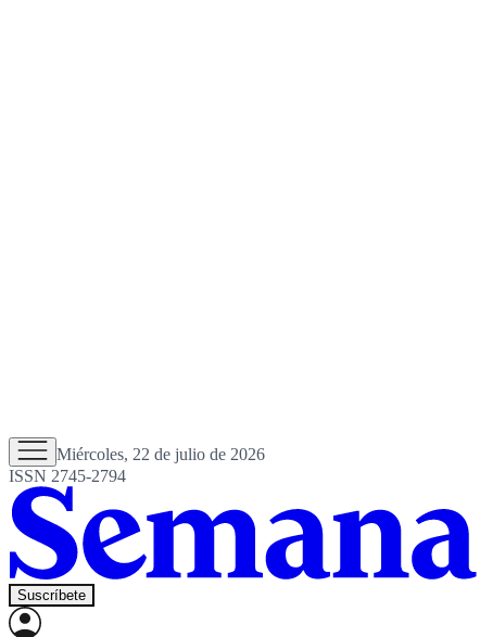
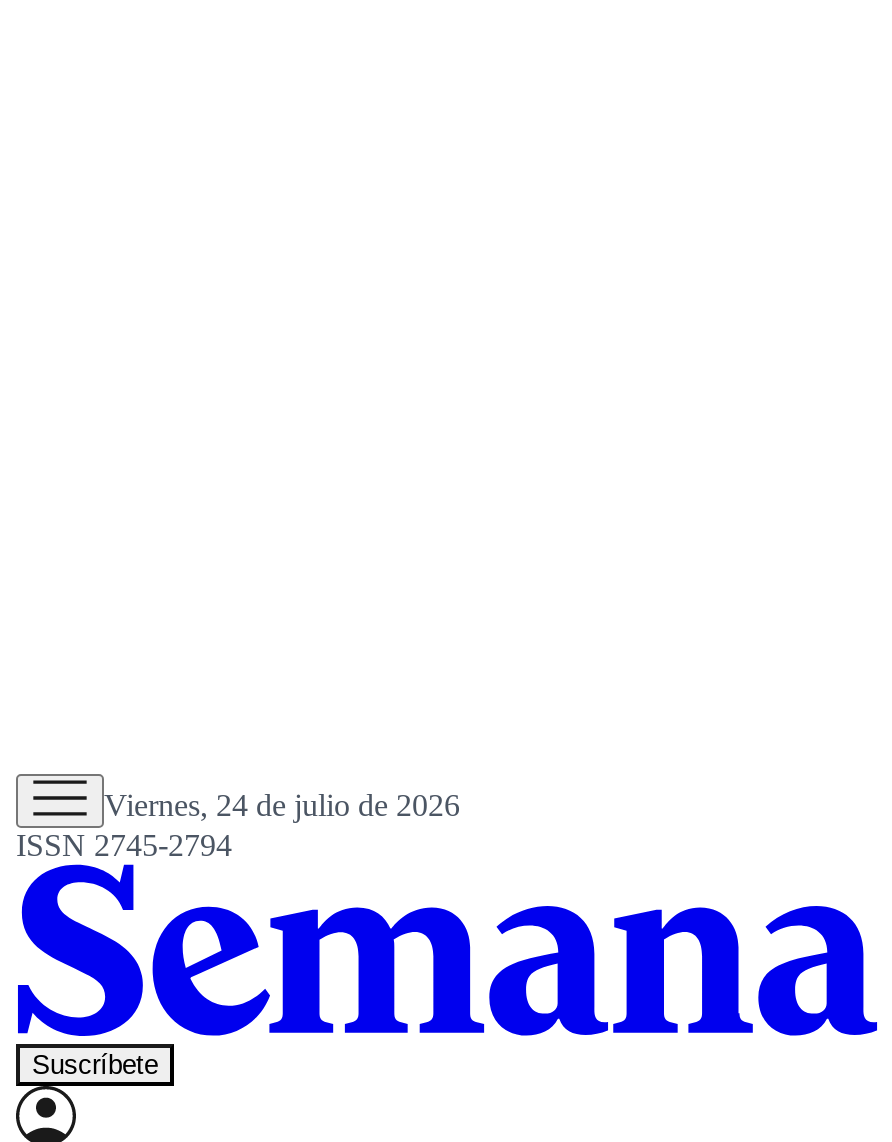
- Miércoles, 22 de julio de 2026
+ Viernes, 24 de julio de 2026
